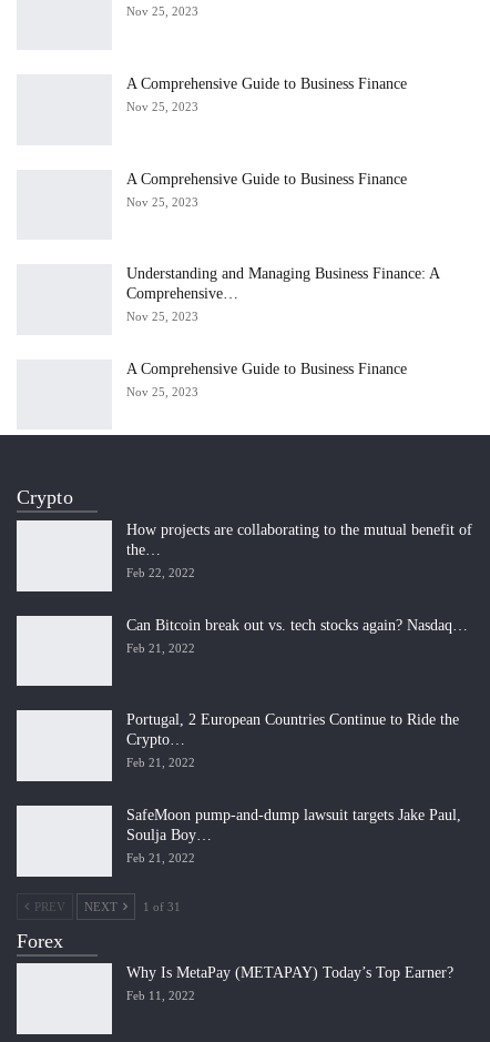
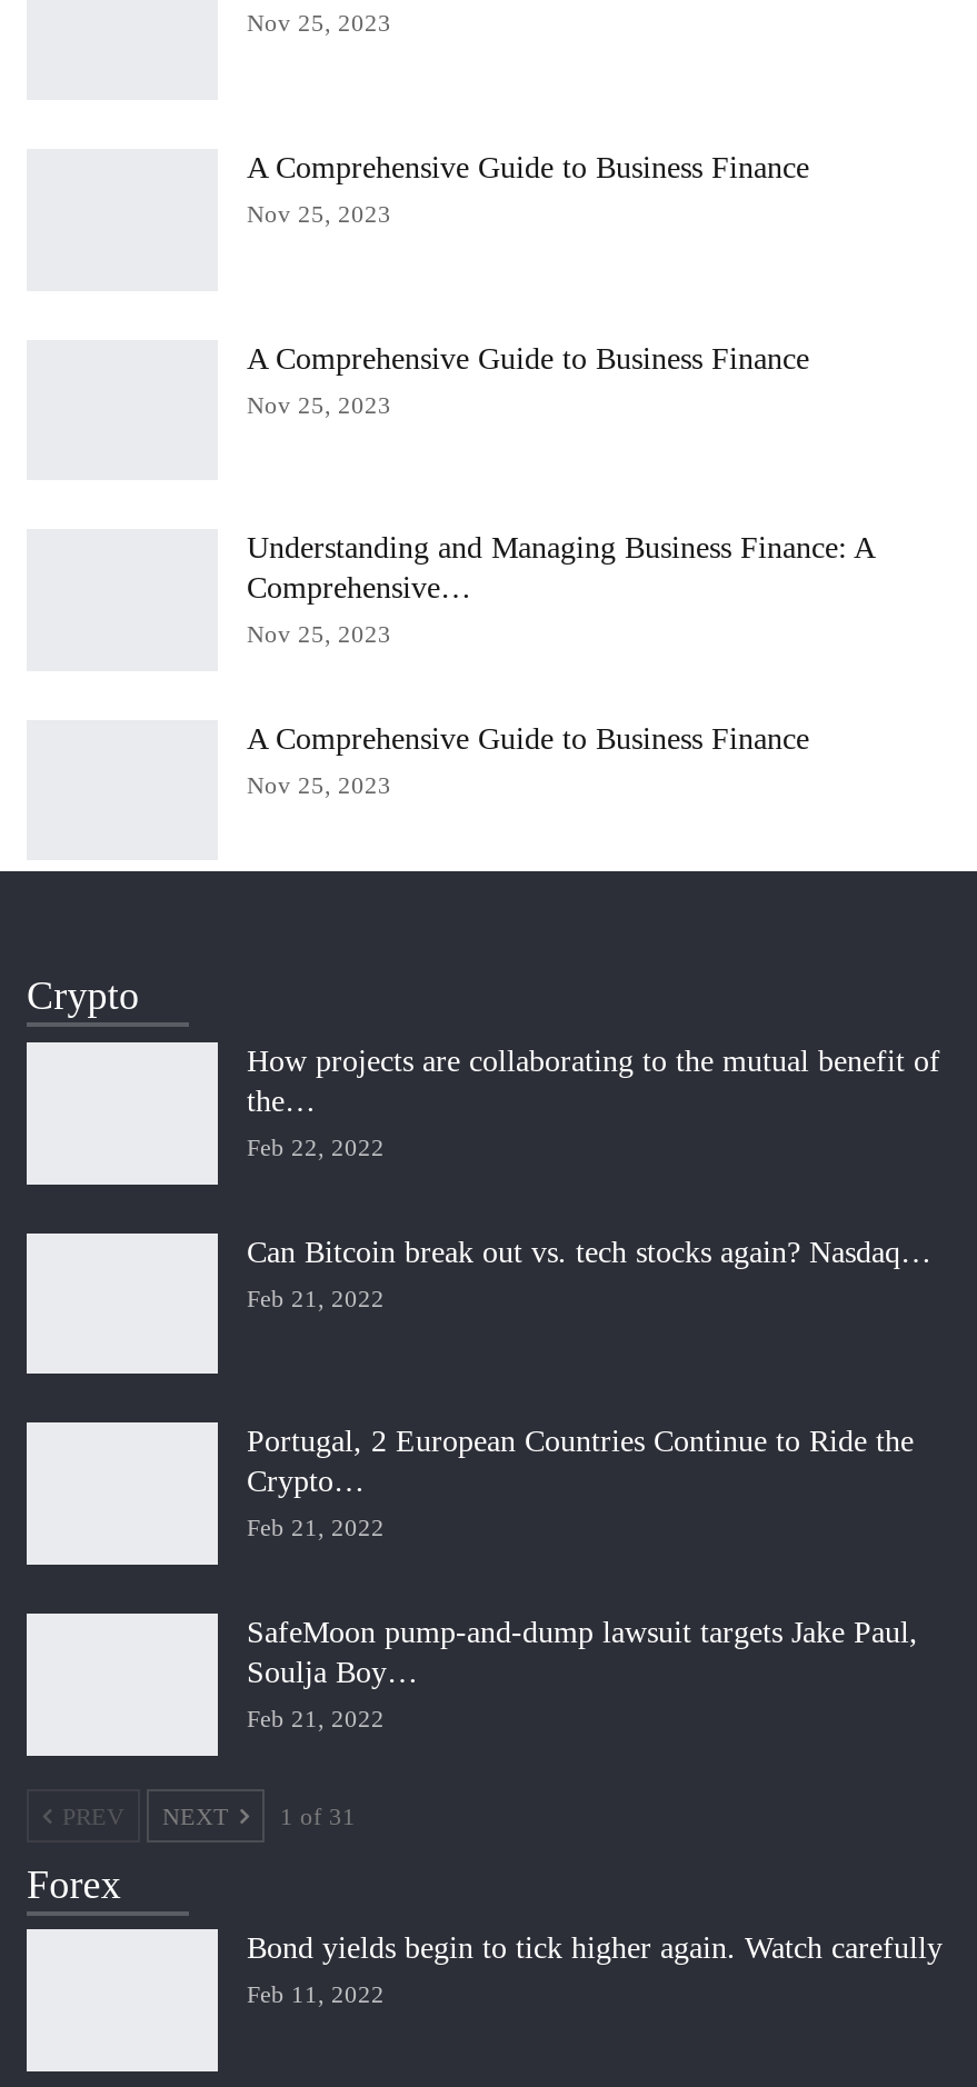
- Why Is MetaPay (METAPAY) Today’s Top Earner?
+ Bond yields begin to tick higher again. Watch carefully
